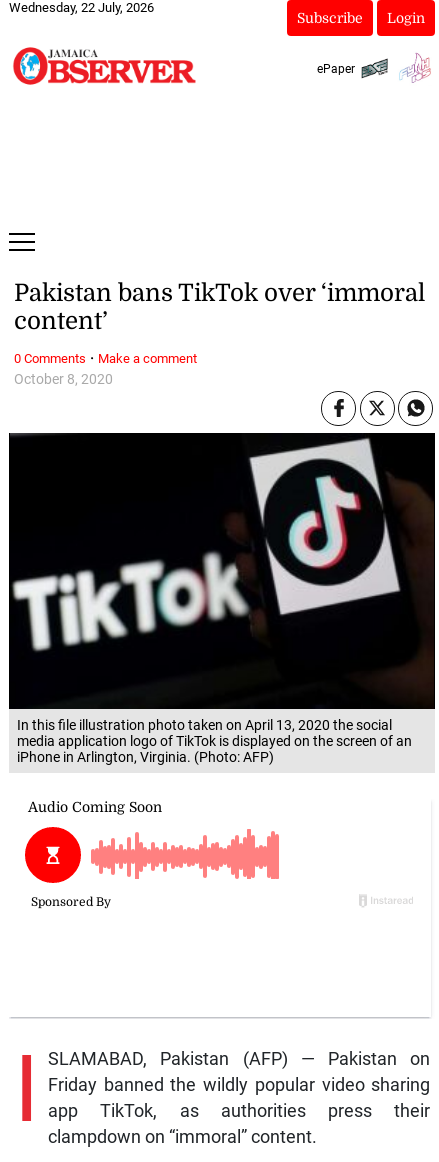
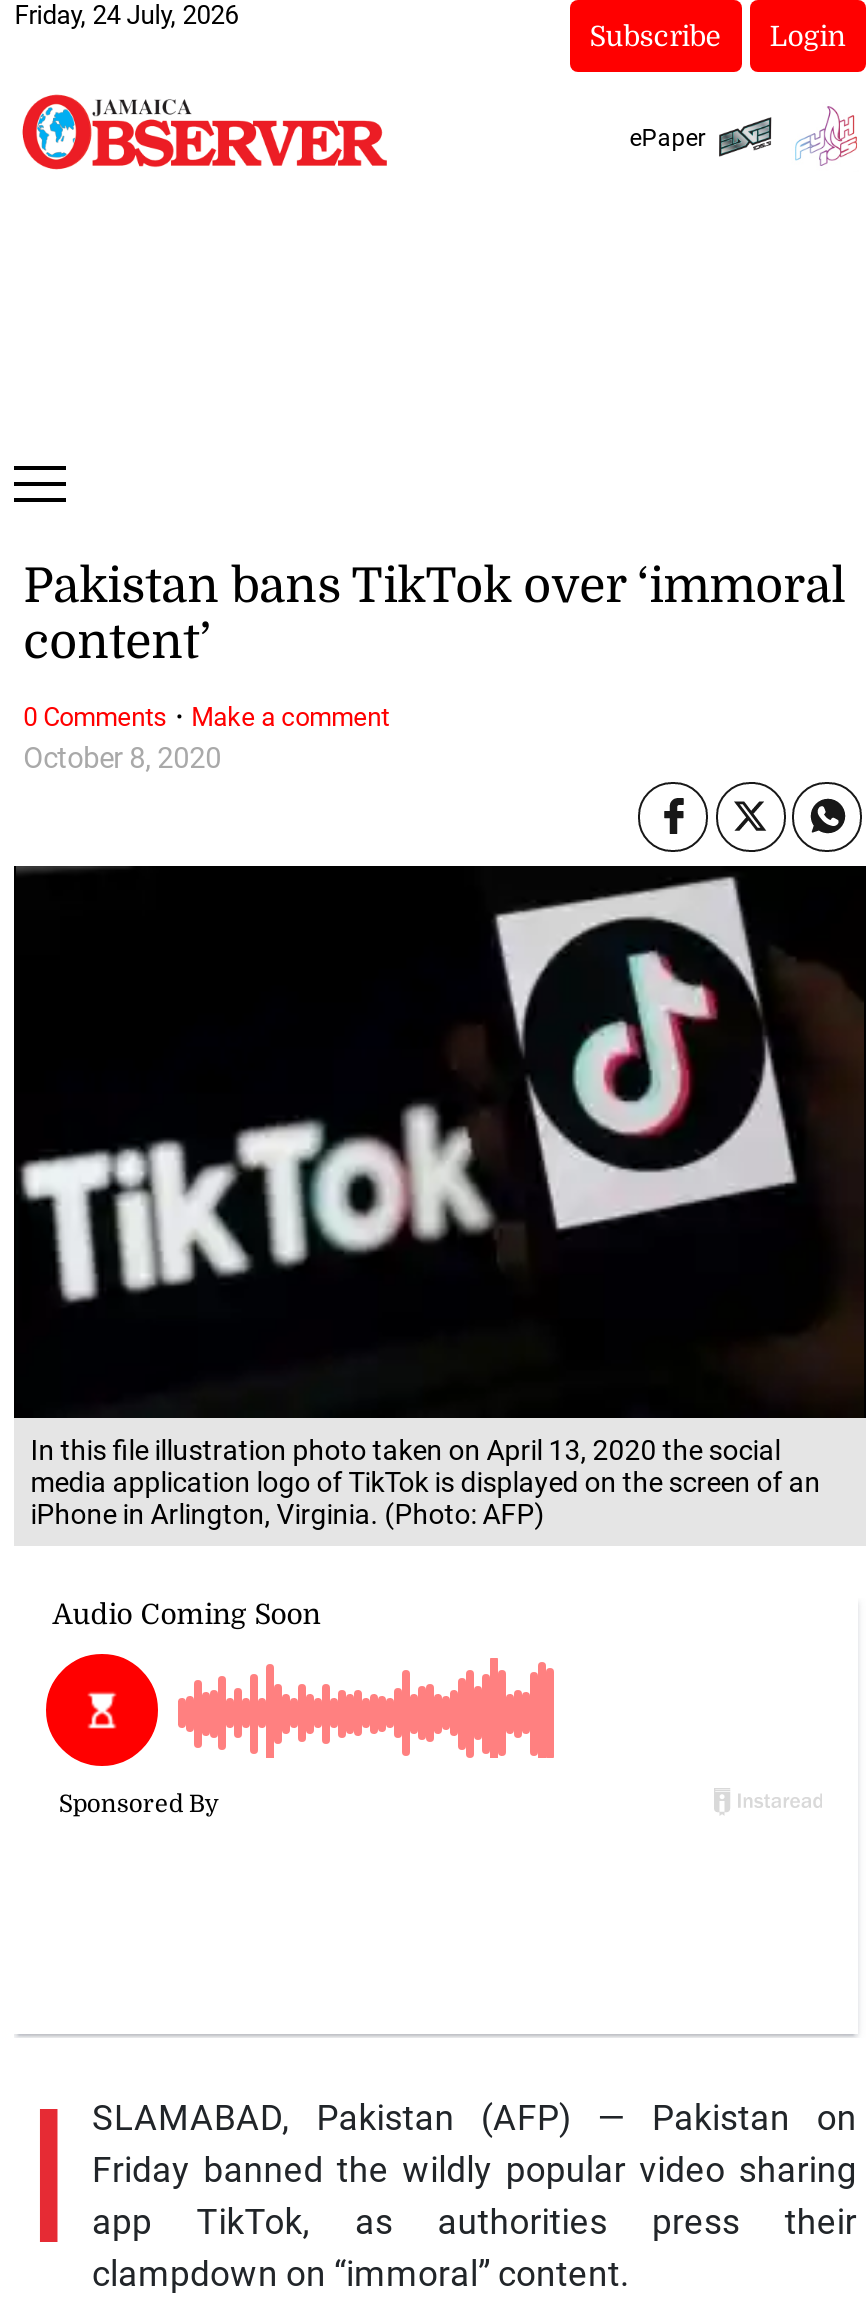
- Wednesday, 22 July, 2026
+ Friday, 24 July, 2026
